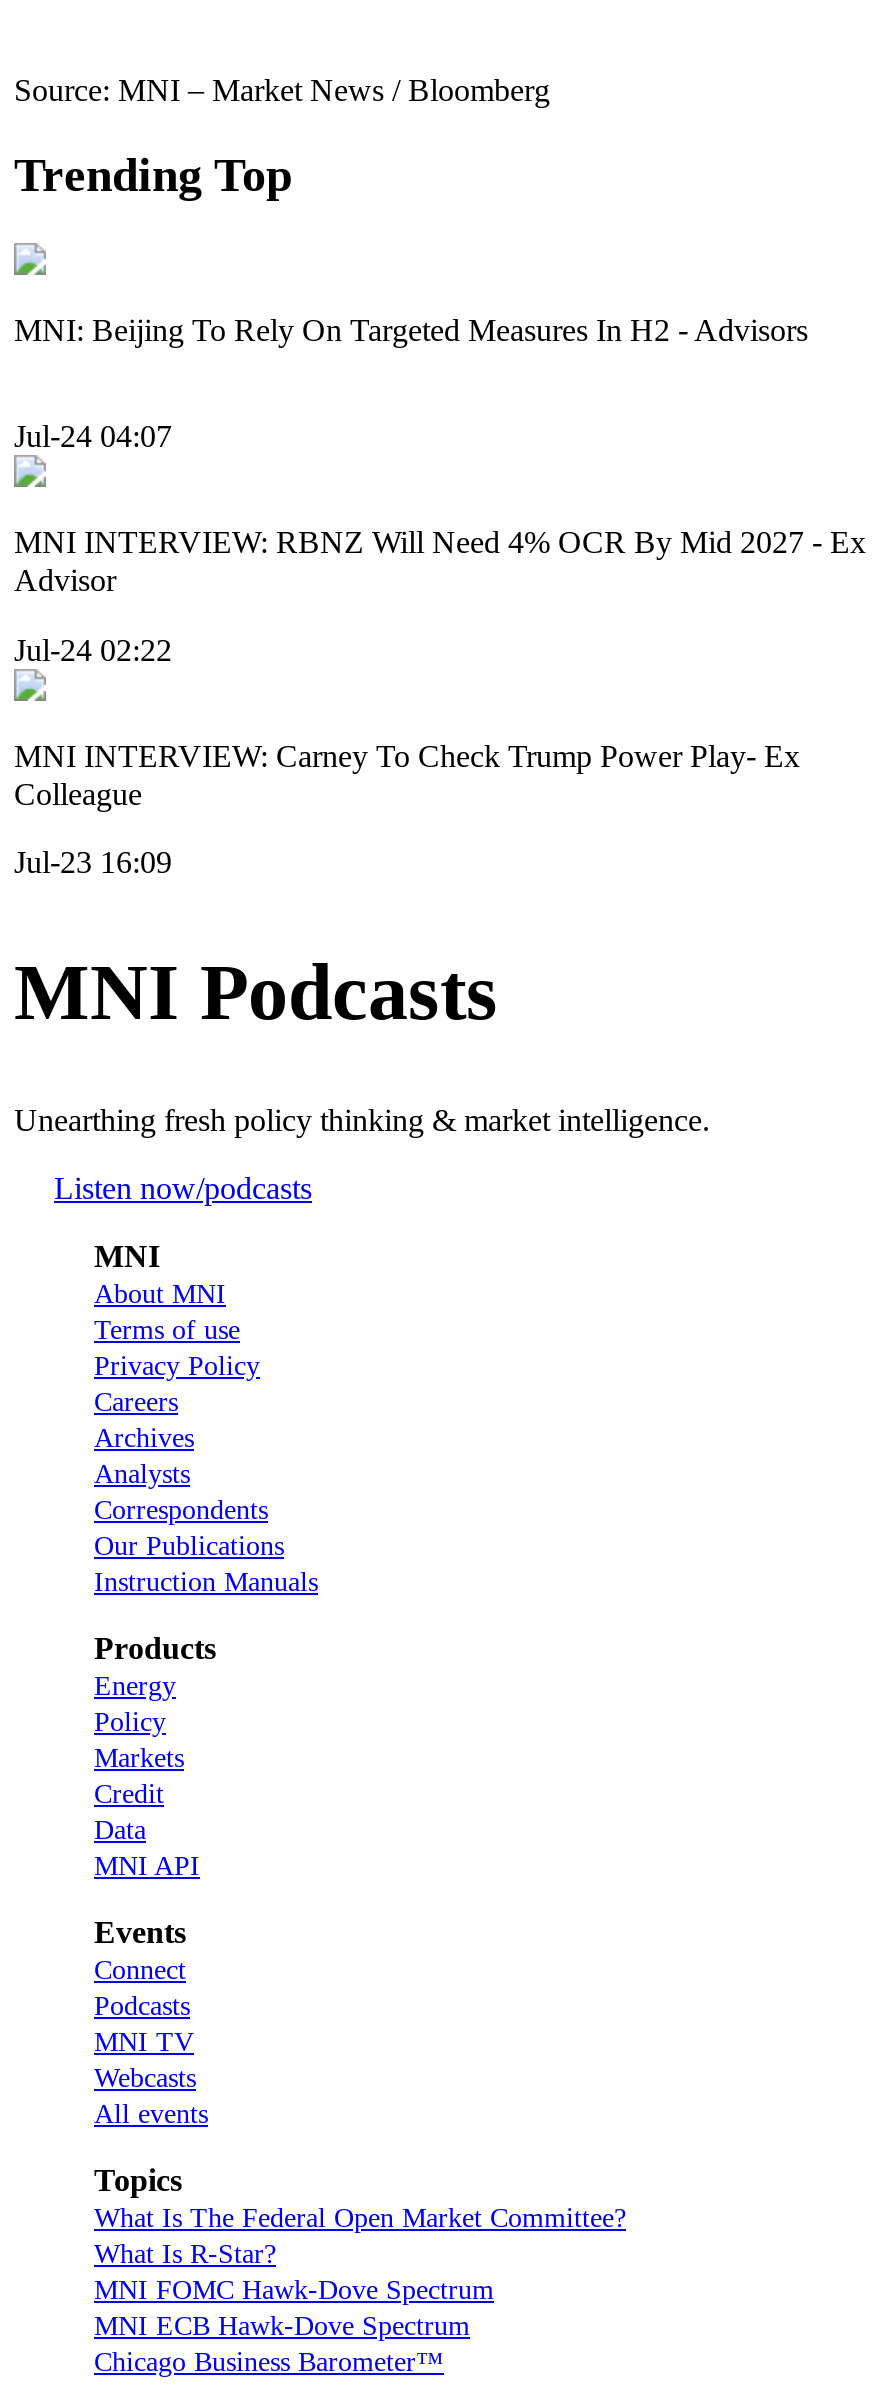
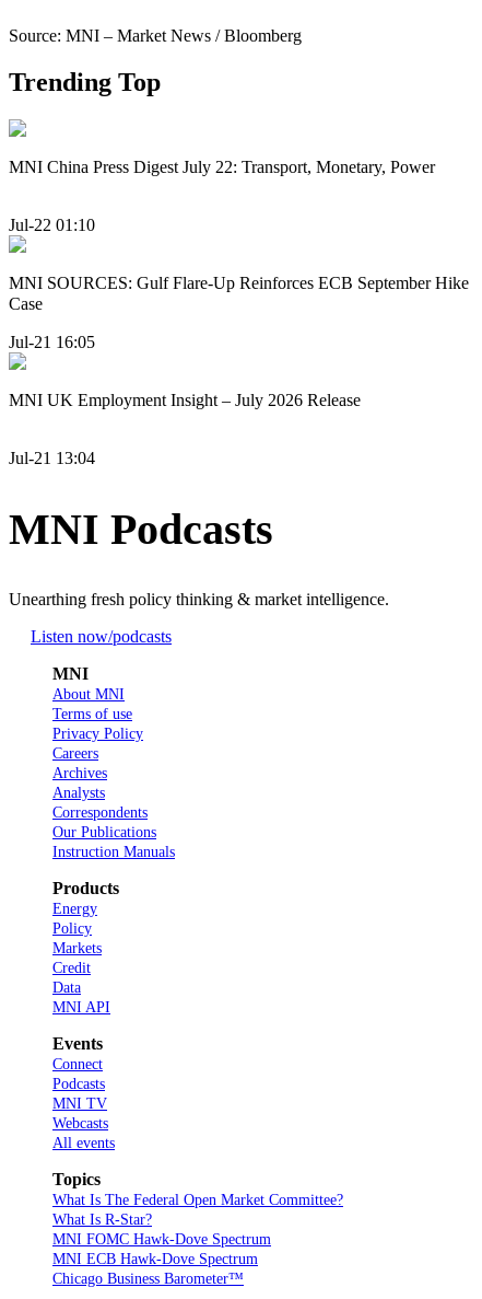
- MNI: Beijing To Rely On Targeted Measures In H2 - Advisors
+ MNI China Press Digest July 22: Transport, Monetary, Power

- Jul-24 04:07
+ Jul-22 01:10

- MNI INTERVIEW: RBNZ Will Need 4% OCR By Mid 2027 - Ex
- Advisor
+ MNI SOURCES: Gulf Flare-Up Reinforces ECB September Hike
+ Case

- Jul-24 02:22
+ Jul-21 16:05

- MNI INTERVIEW: Carney To Check Trump Power Play- Ex
- Colleague
+ MNI UK Employment Insight – July 2026 Release

- Jul-23 16:09
+ Jul-21 13:04
